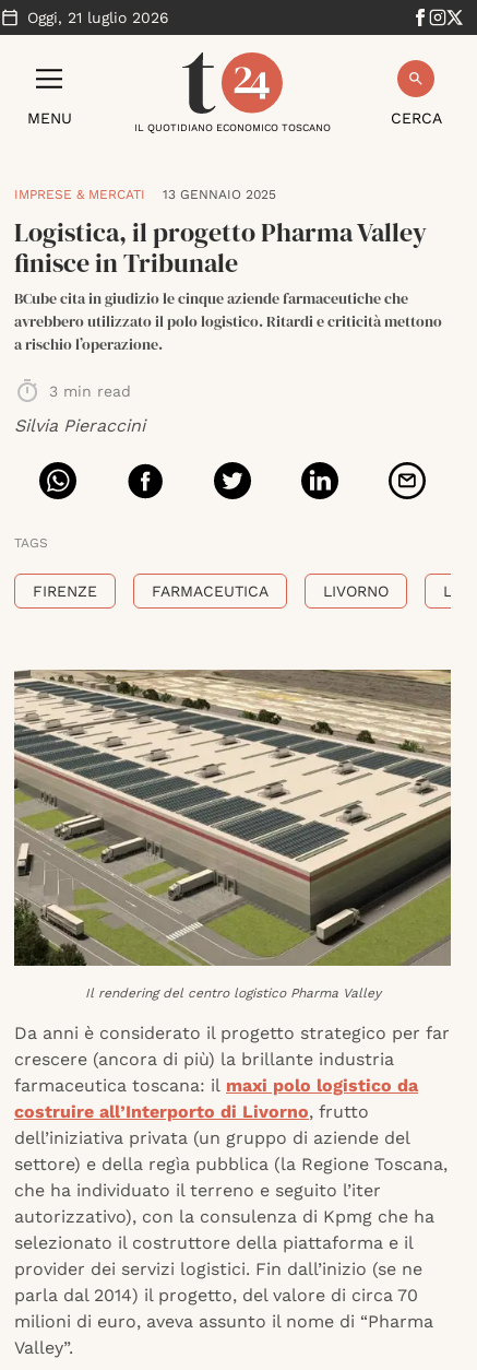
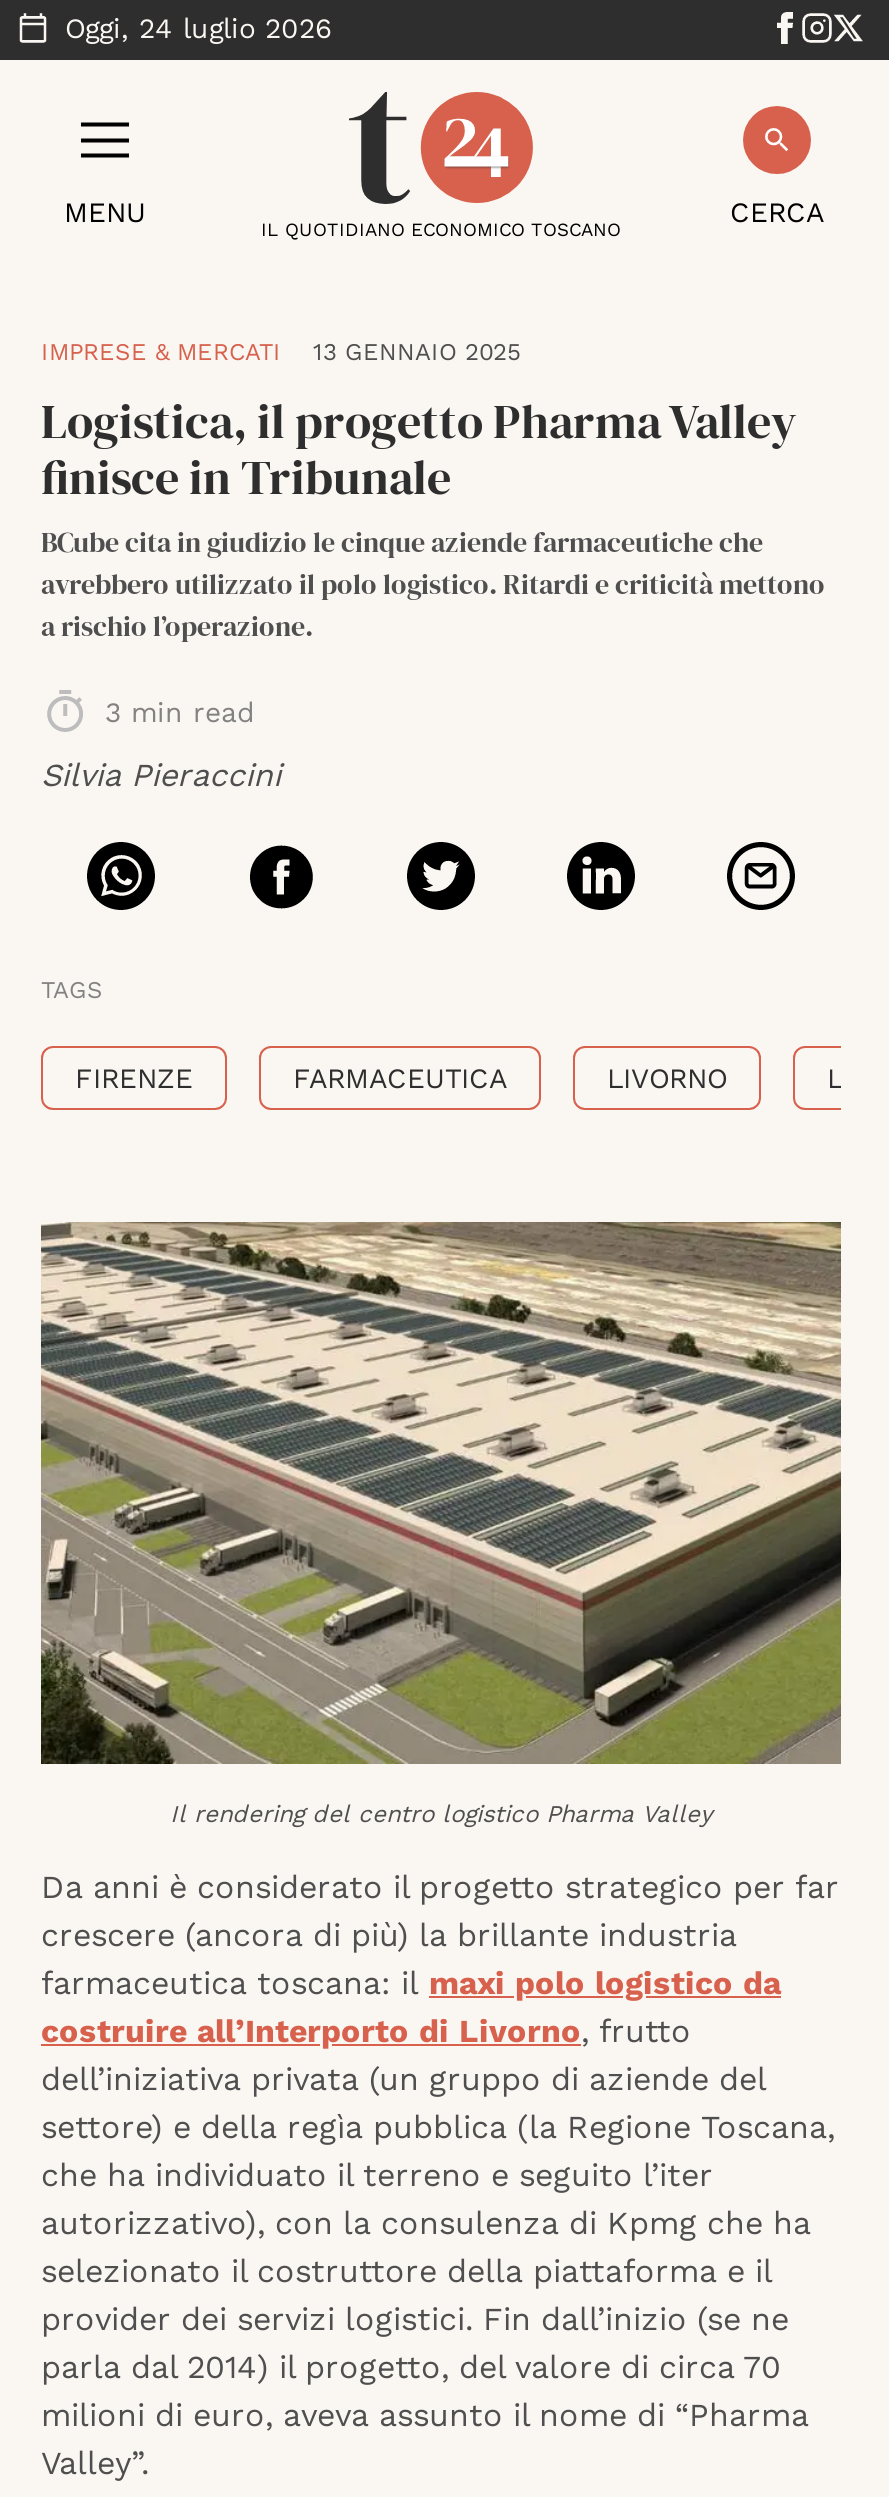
- Oggi, 21 luglio 2026
+ Oggi, 24 luglio 2026
